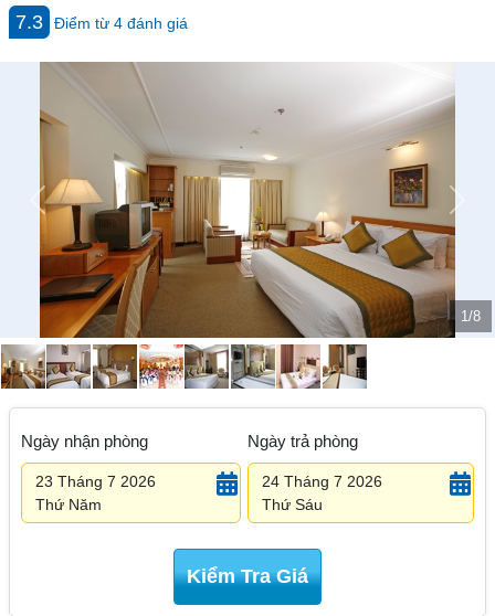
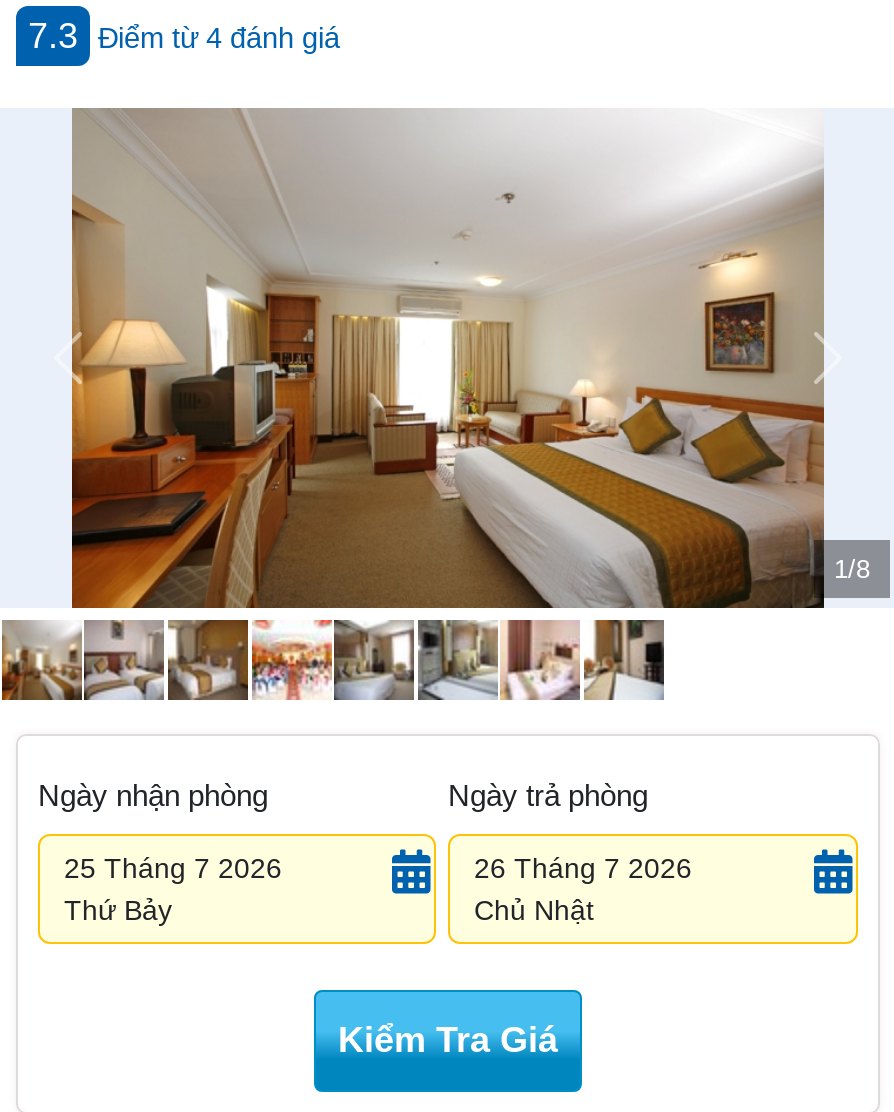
- 23 Tháng 7 2026
+ 25 Tháng 7 2026

- 24 Tháng 7 2026
- Thứ Sáu
+ 26 Tháng 7 2026
+ Chủ Nhật

- Thứ Năm
+ Thứ Bảy
